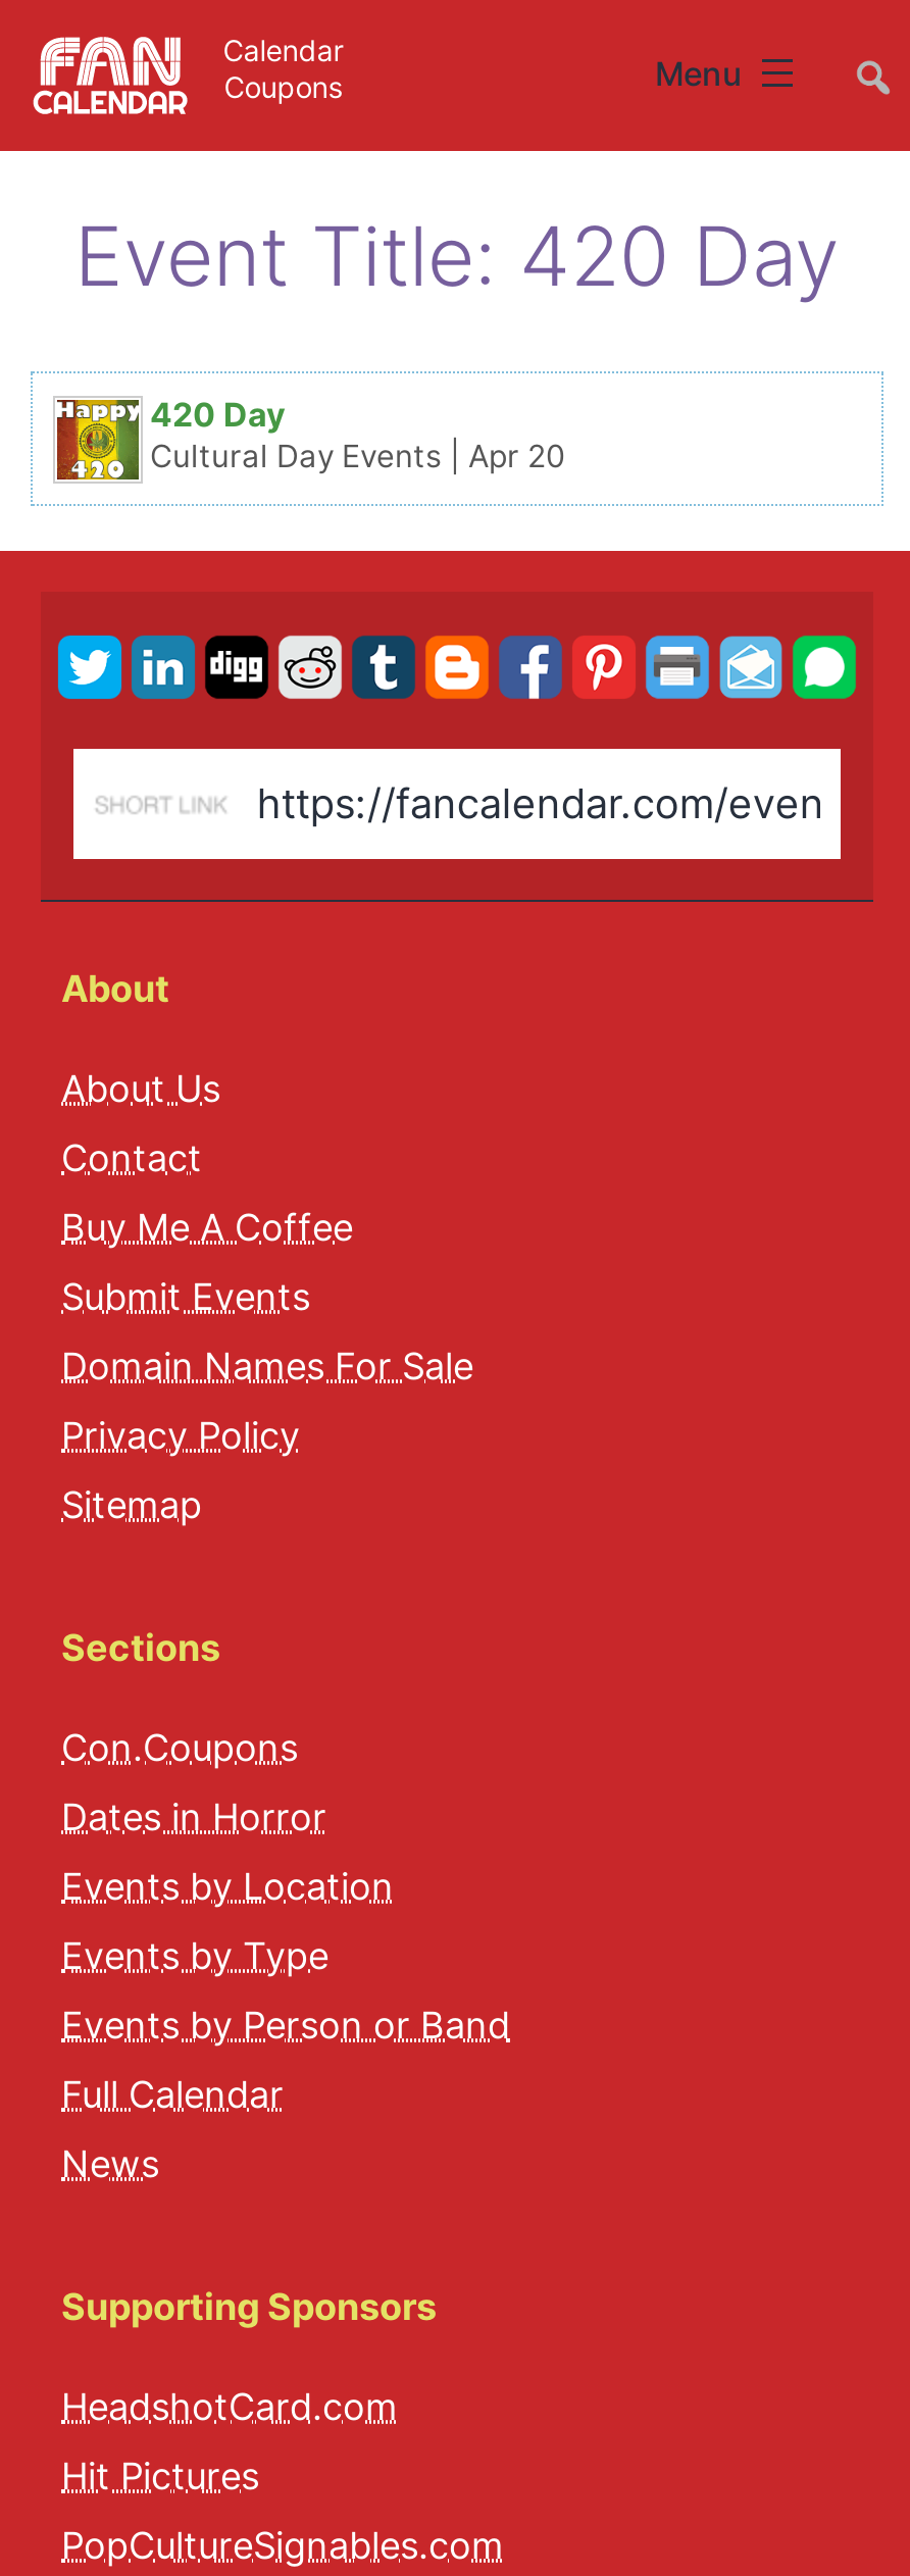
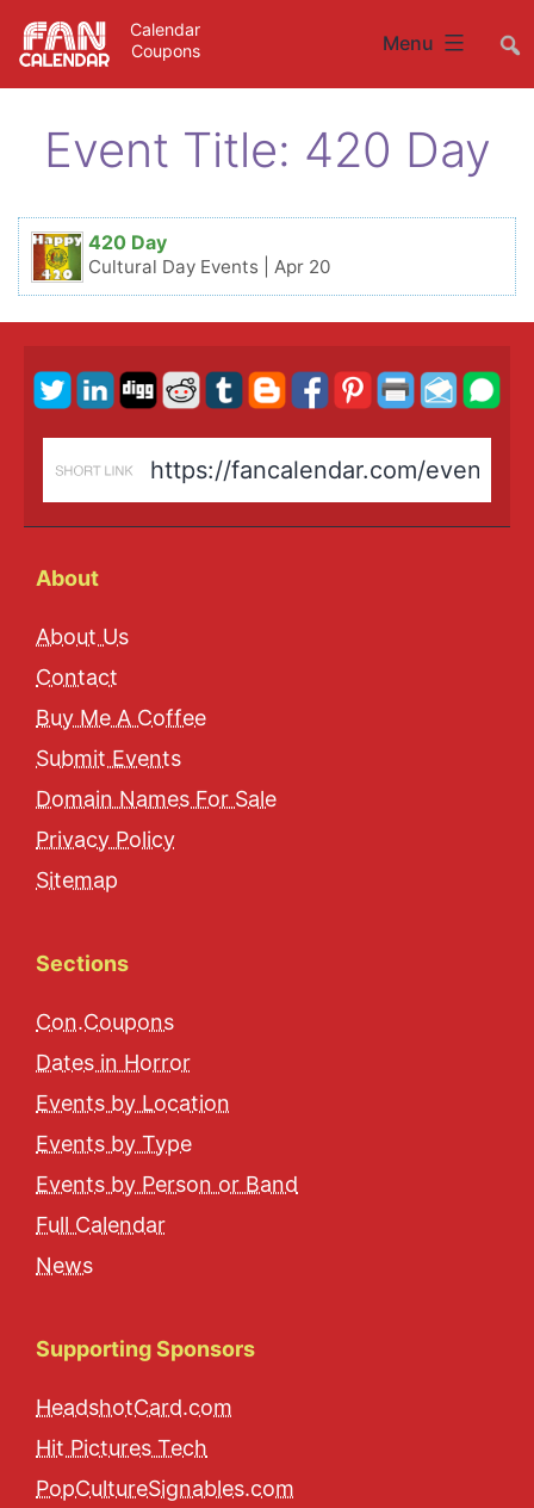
- Hit Pictures
+ Hit Pictures Tech
